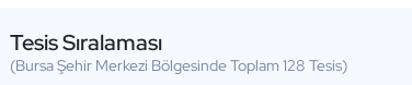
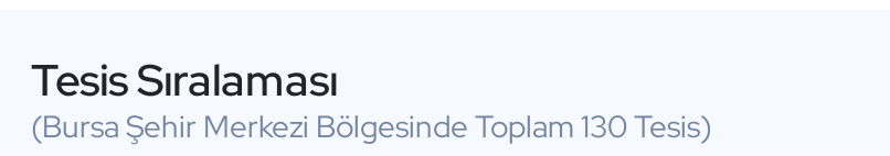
- (Bursa Şehir Merkezi Bölgesinde Toplam 128 Tesis)
+ (Bursa Şehir Merkezi Bölgesinde Toplam 130 Tesis)
